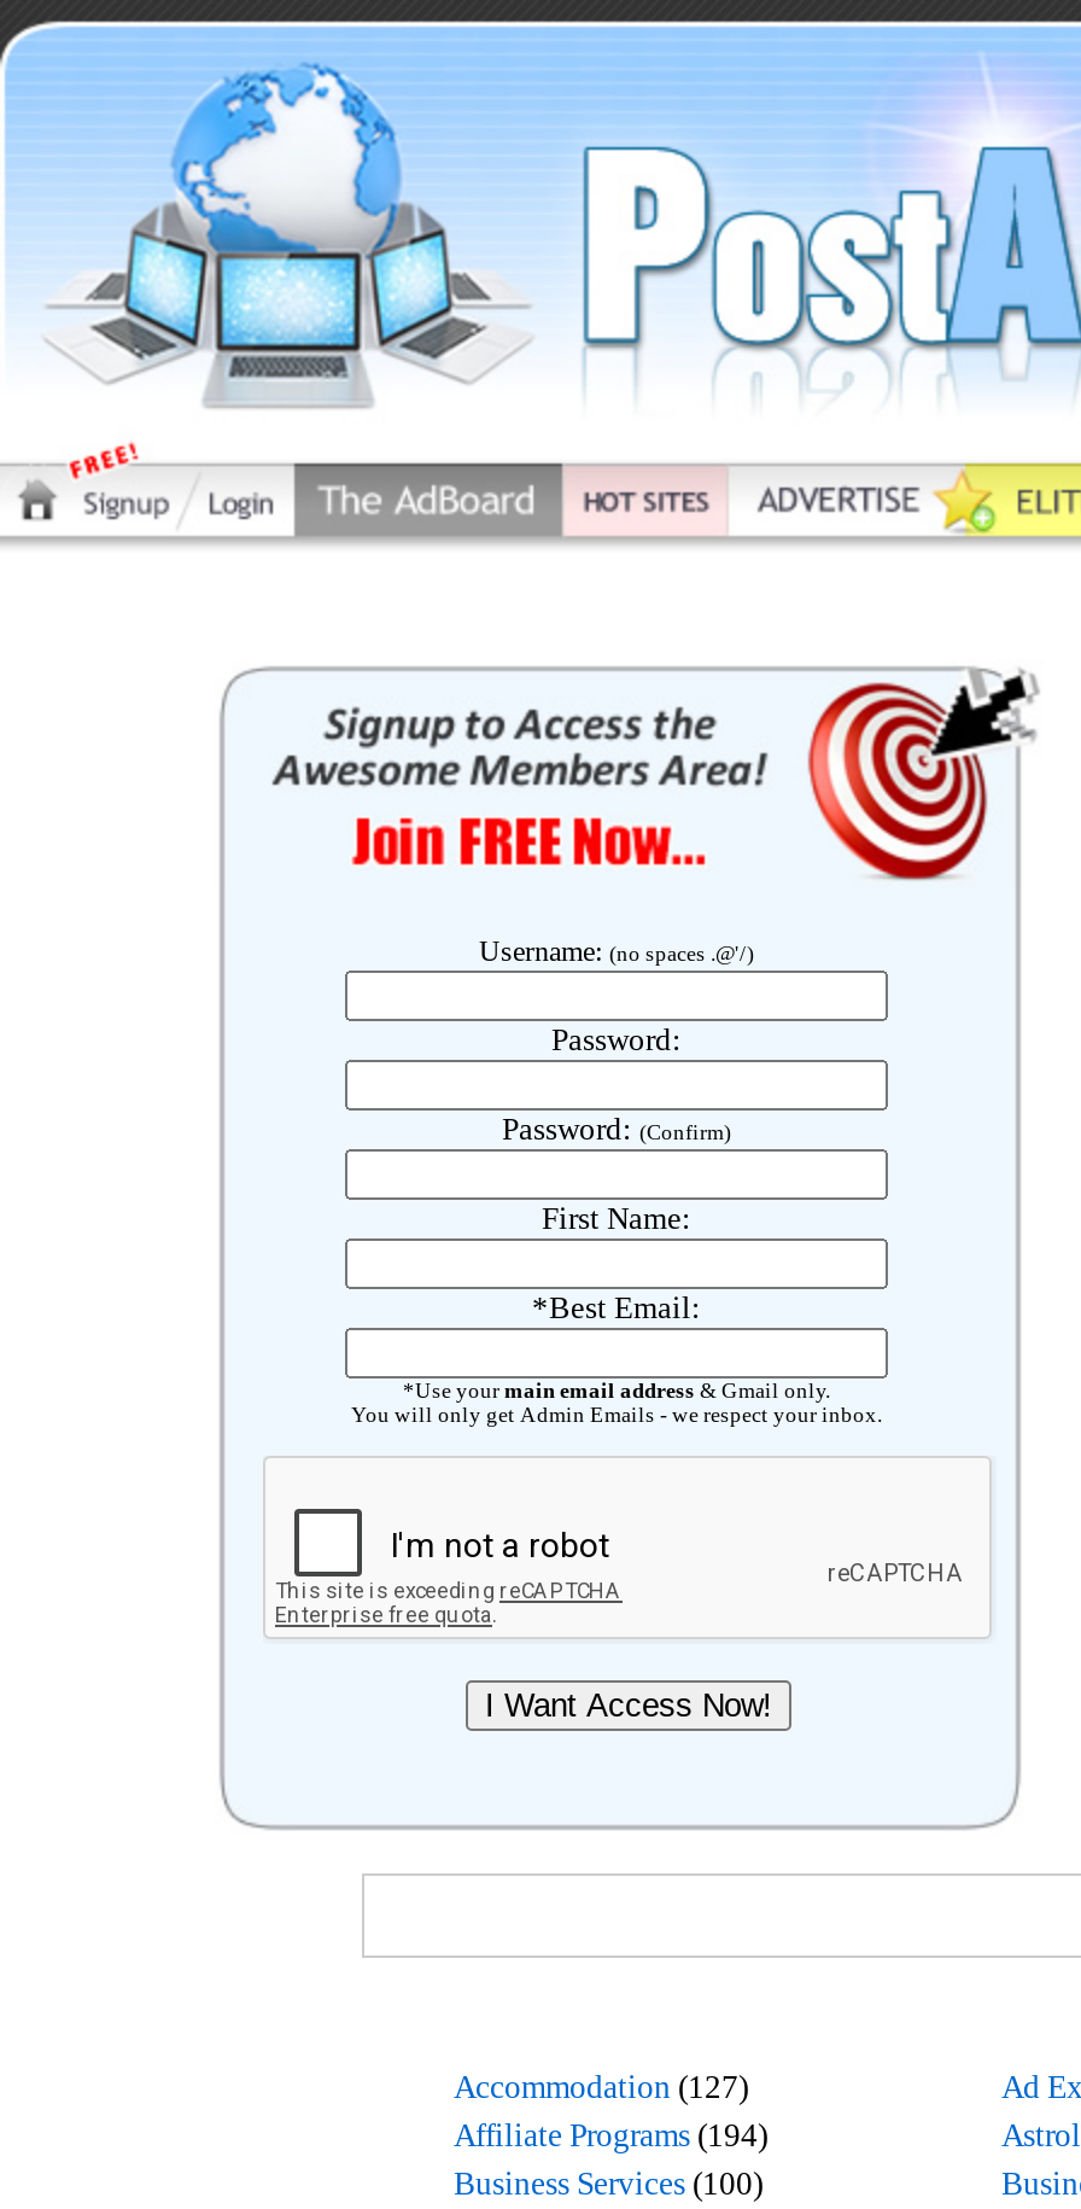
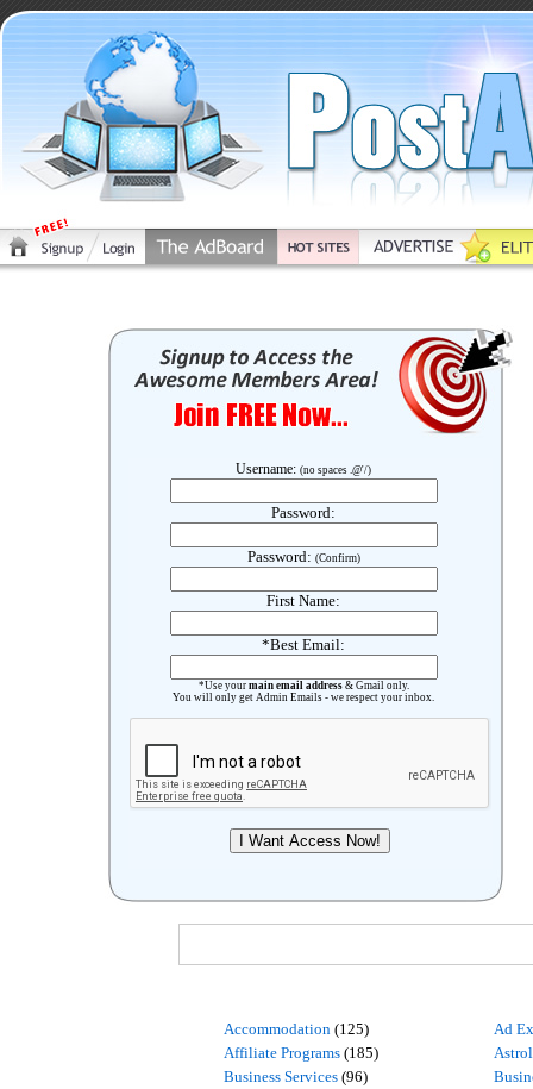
- Accommodation (127)
+ Accommodation (125)

- Affiliate Programs (194)
+ Affiliate Programs (185)

- Business Services (100)
+ Business Services (96)
